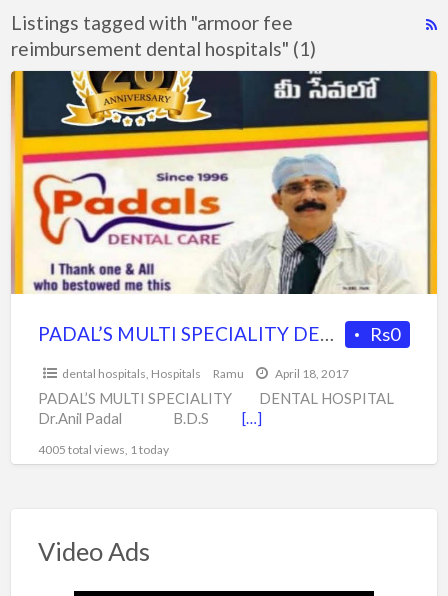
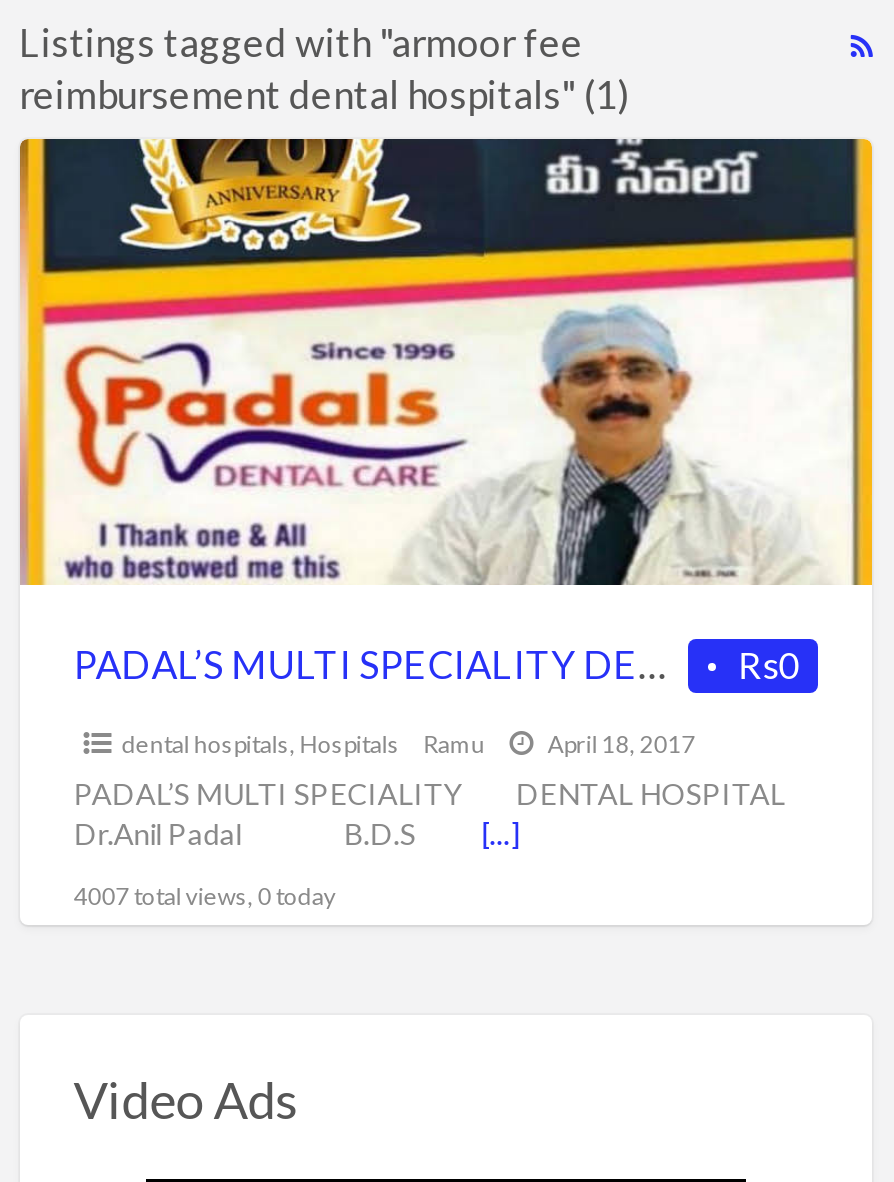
- 4005 total views, 1 today
+ 4007 total views, 0 today
